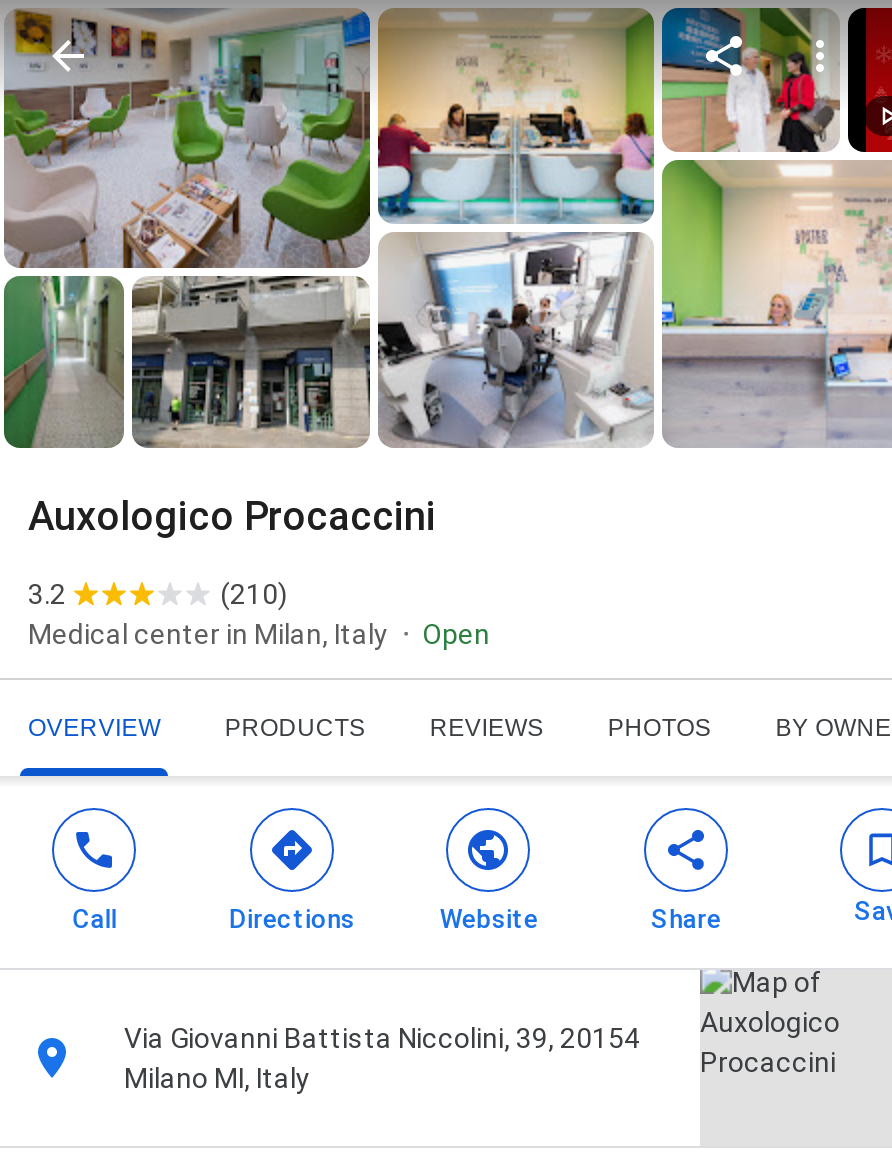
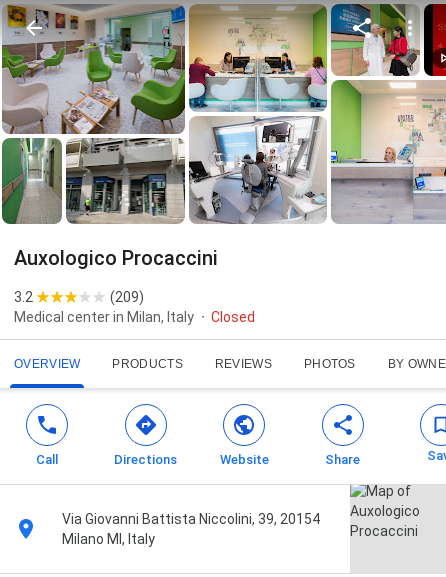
- (210)
+ (209)

- Open
+ Closed
